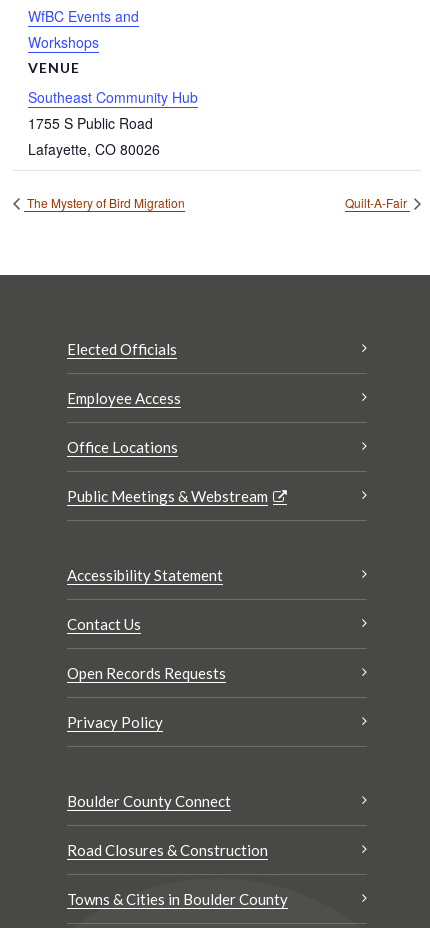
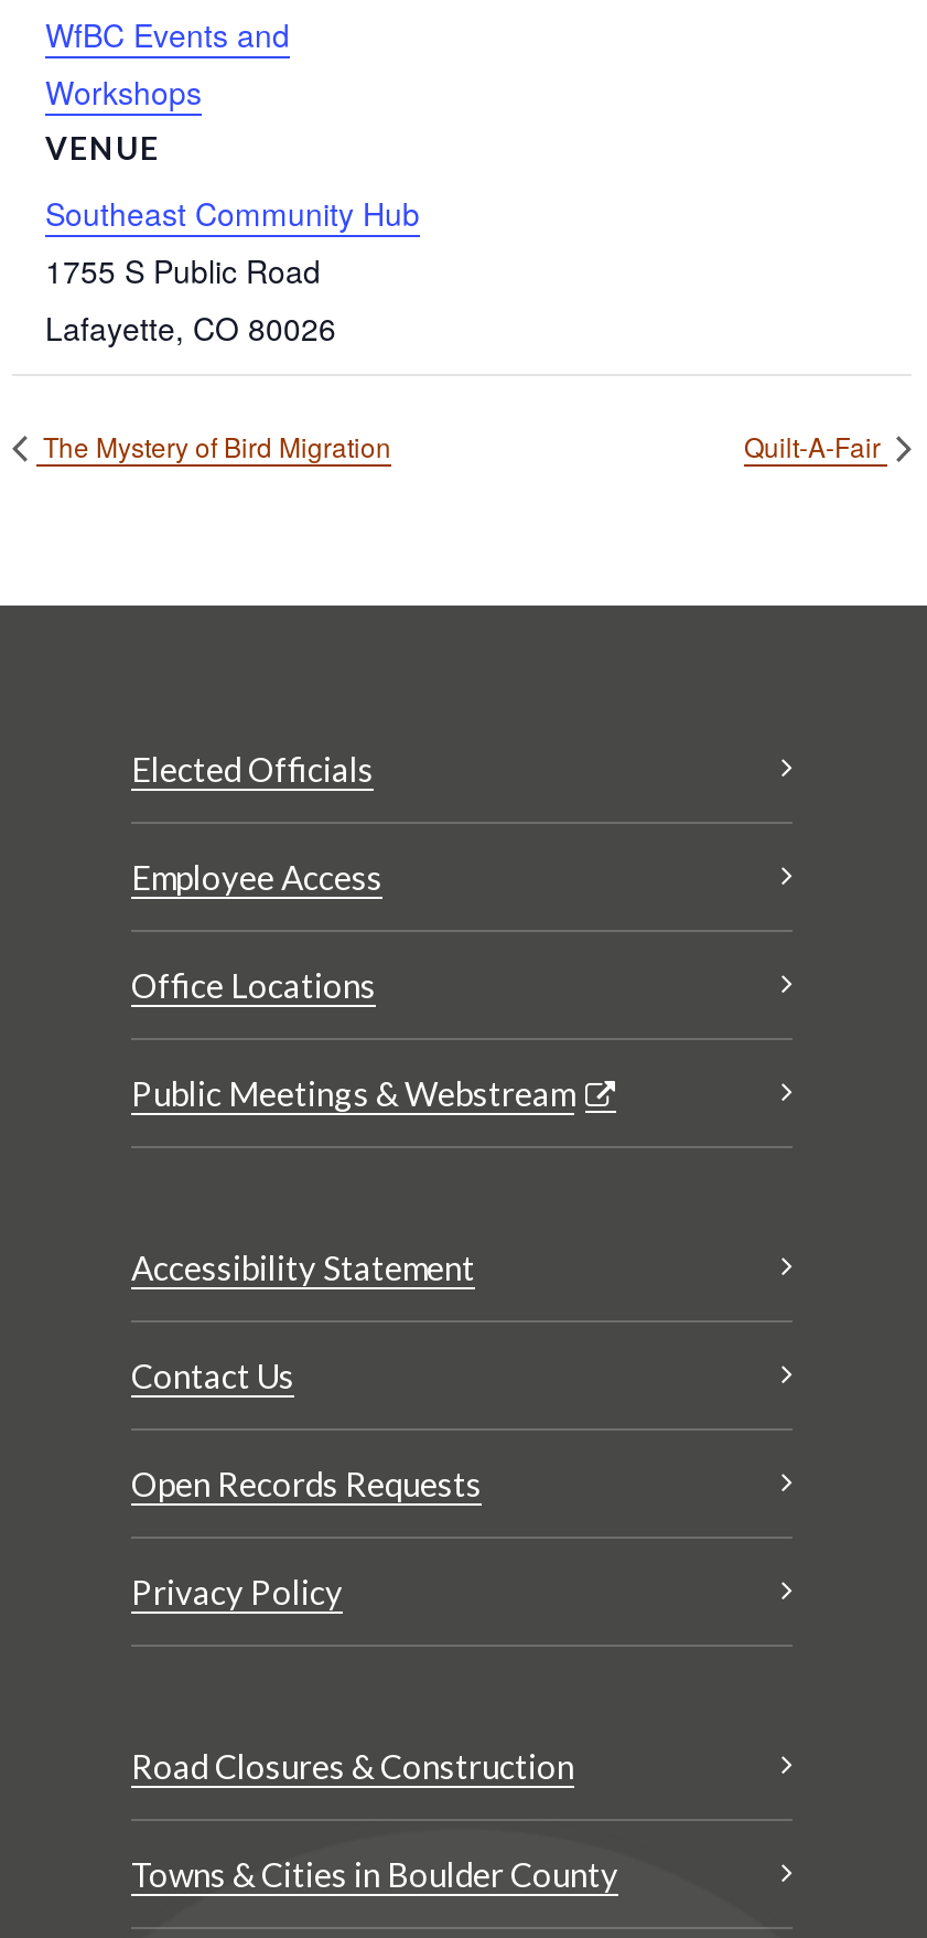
- Boulder County Connect
